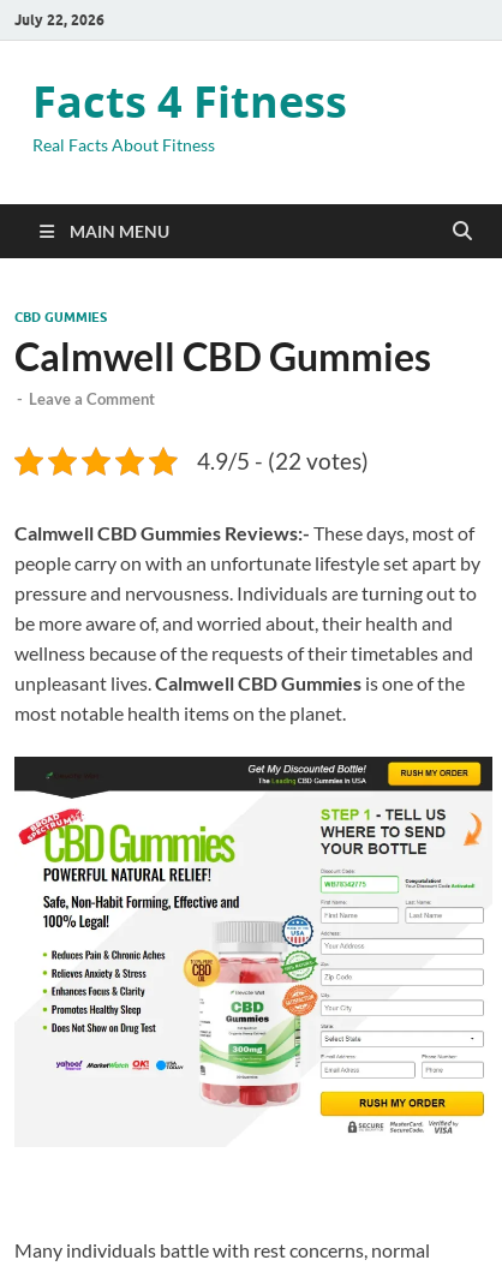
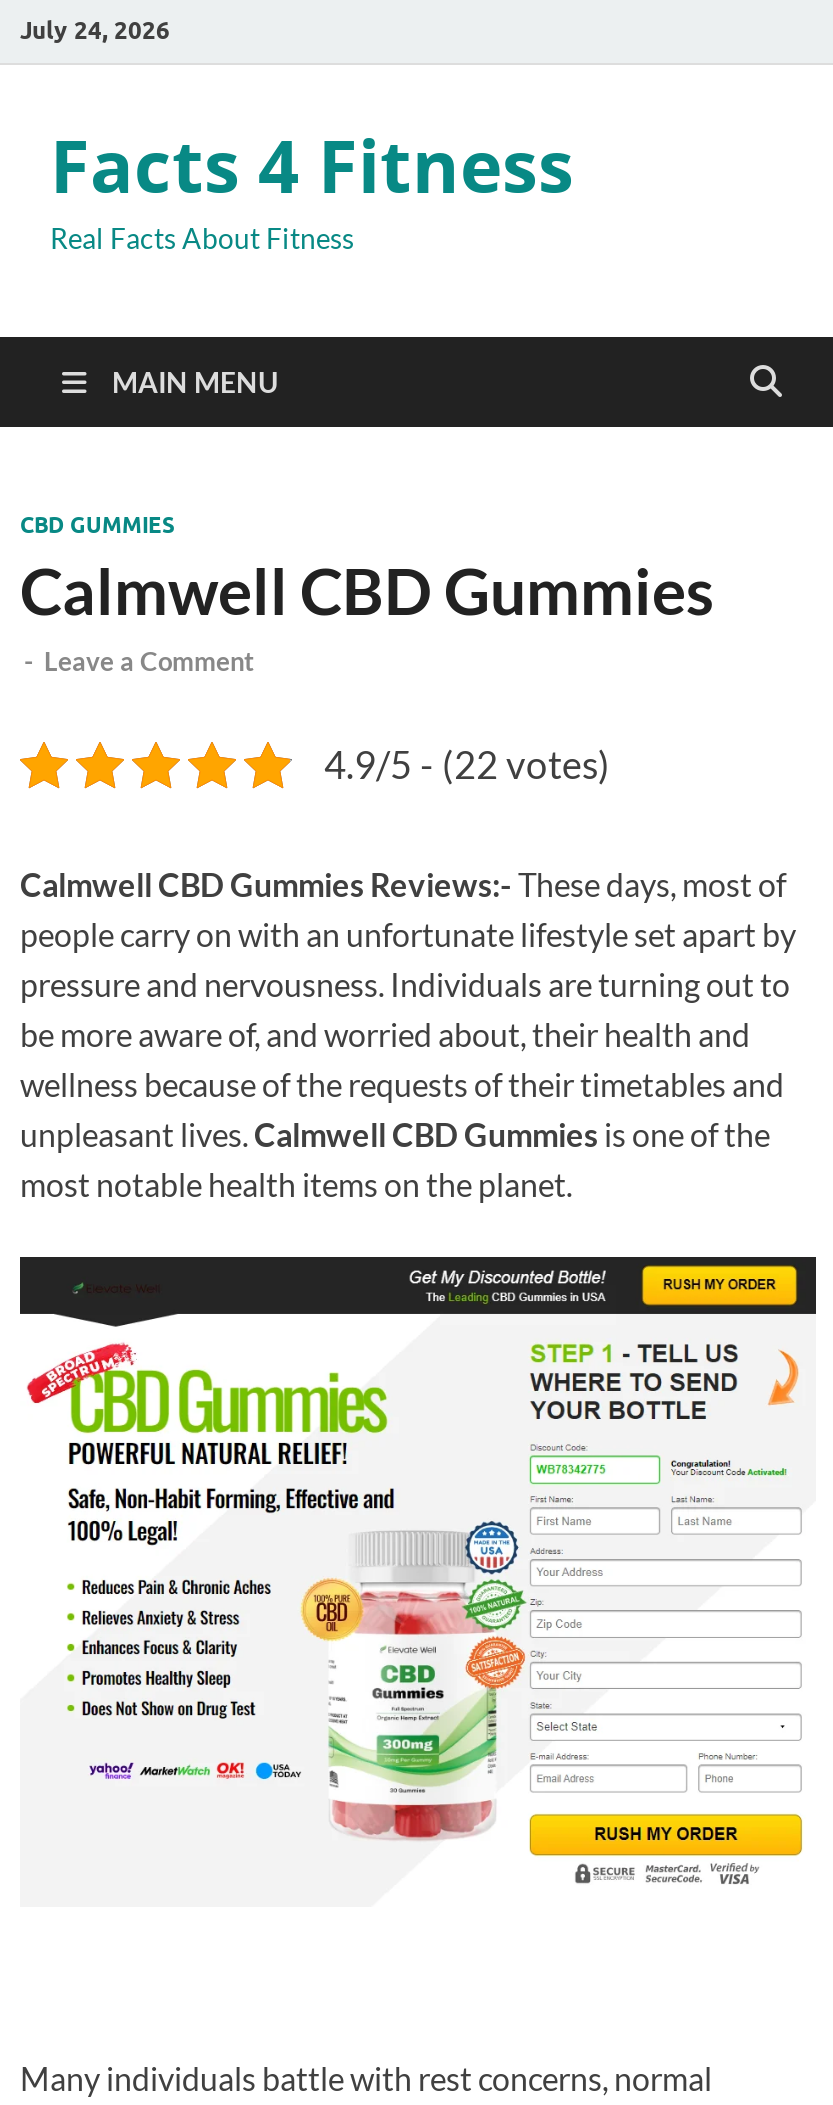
- July 22, 2026
+ July 24, 2026
